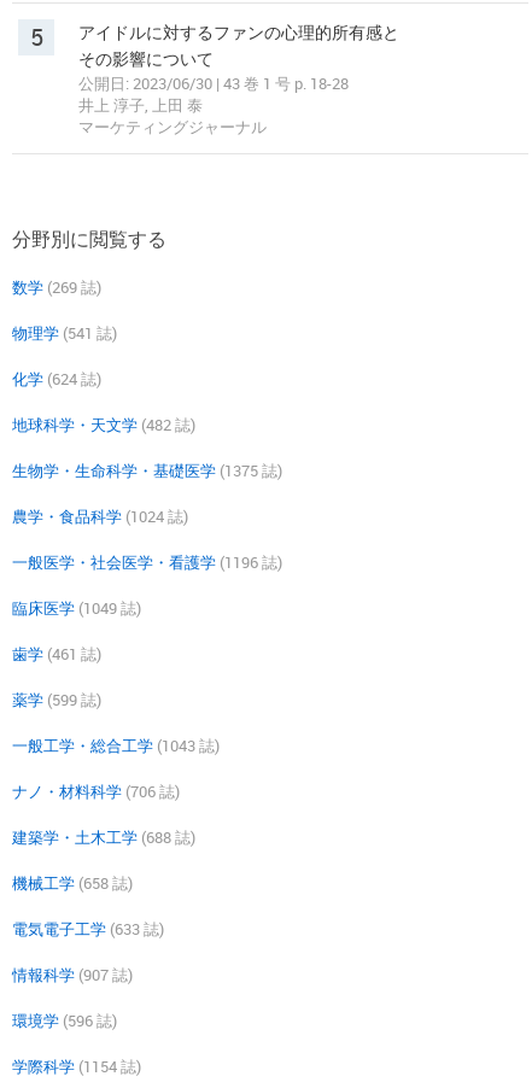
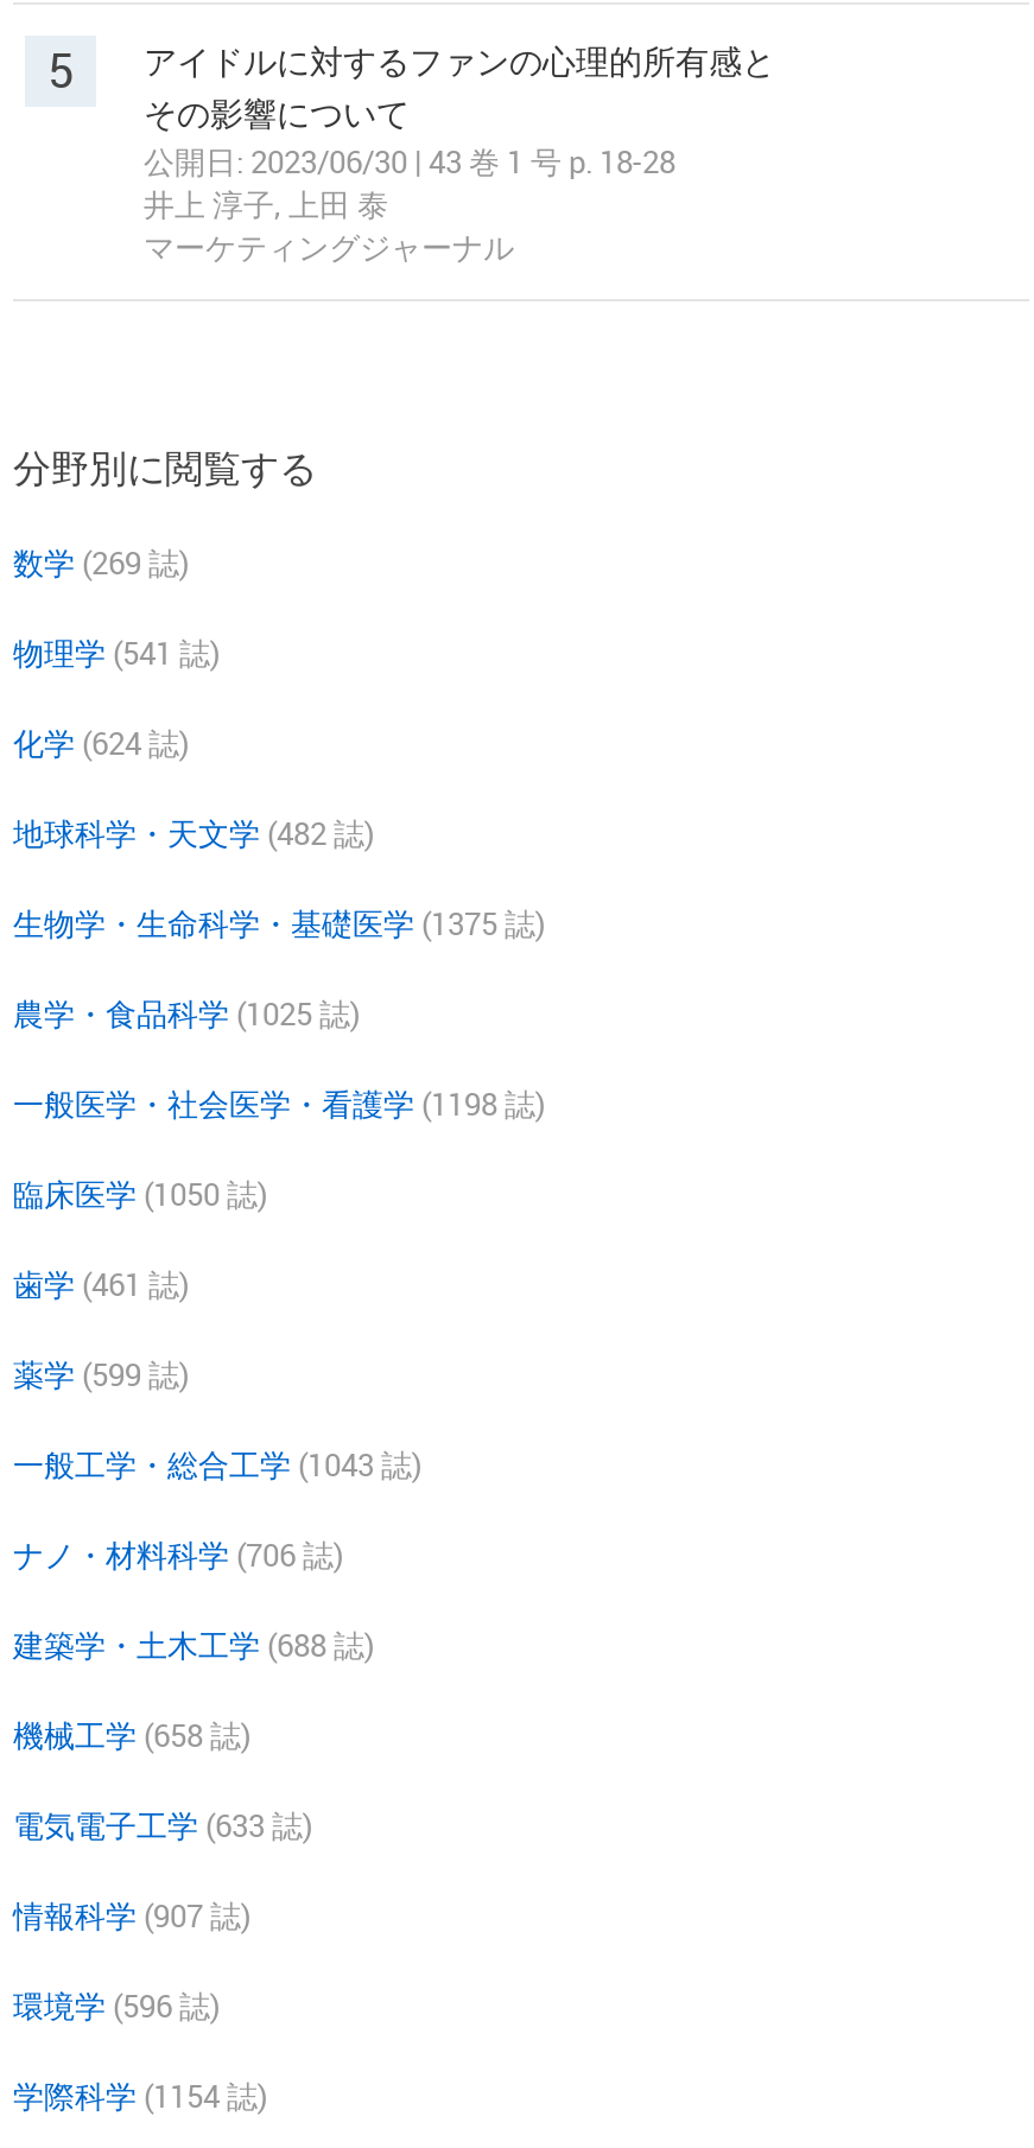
- 農学・食品科学 (1024 誌)
+ 農学・食品科学 (1025 誌)

- 一般医学・社会医学・看護学 (1196 誌)
+ 一般医学・社会医学・看護学 (1198 誌)

- 臨床医学 (1049 誌)
+ 臨床医学 (1050 誌)
